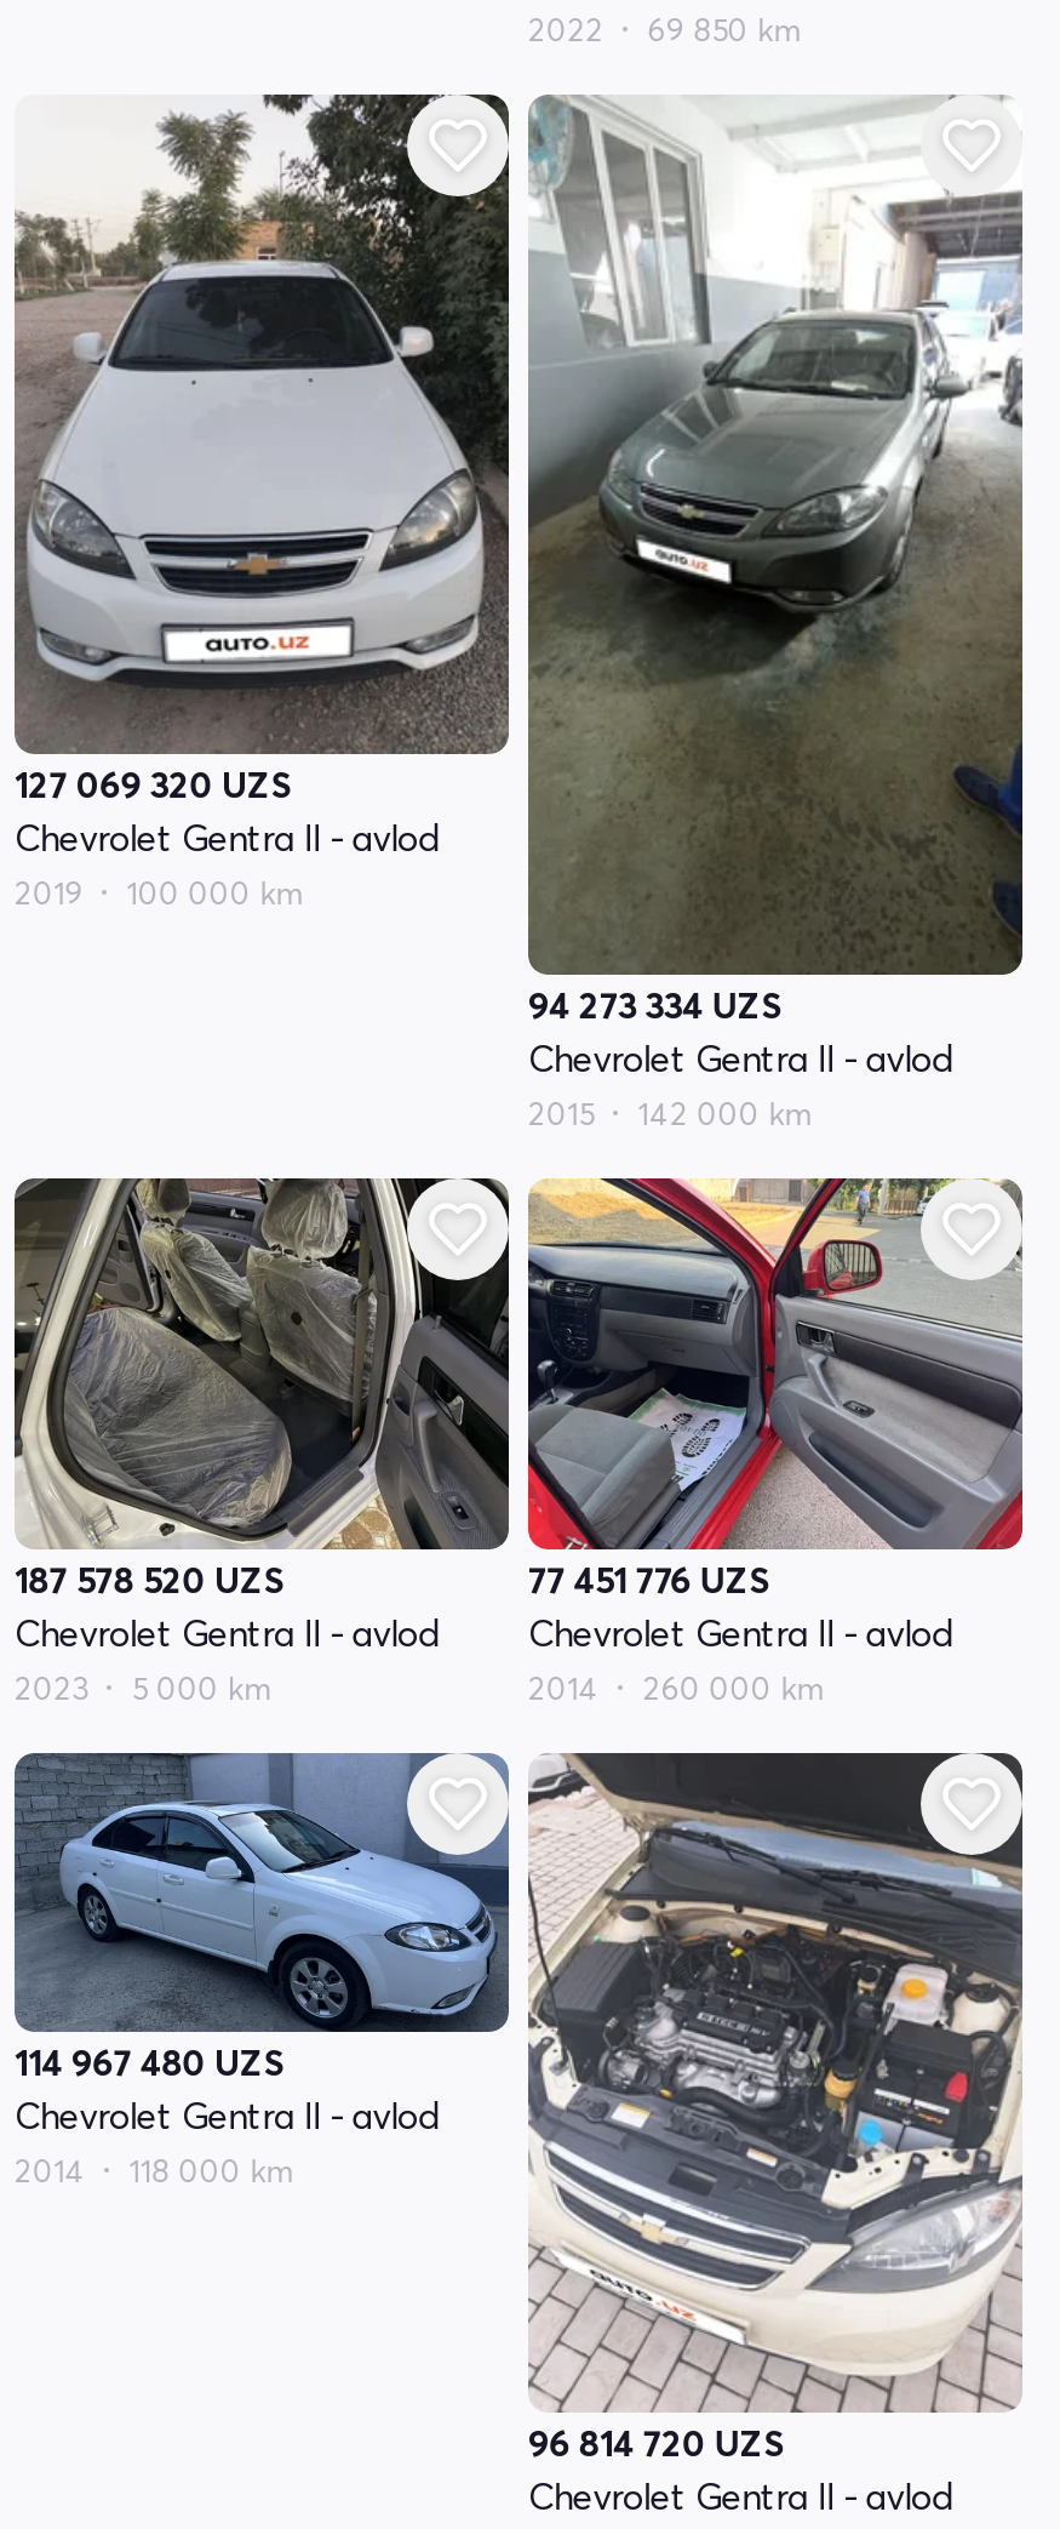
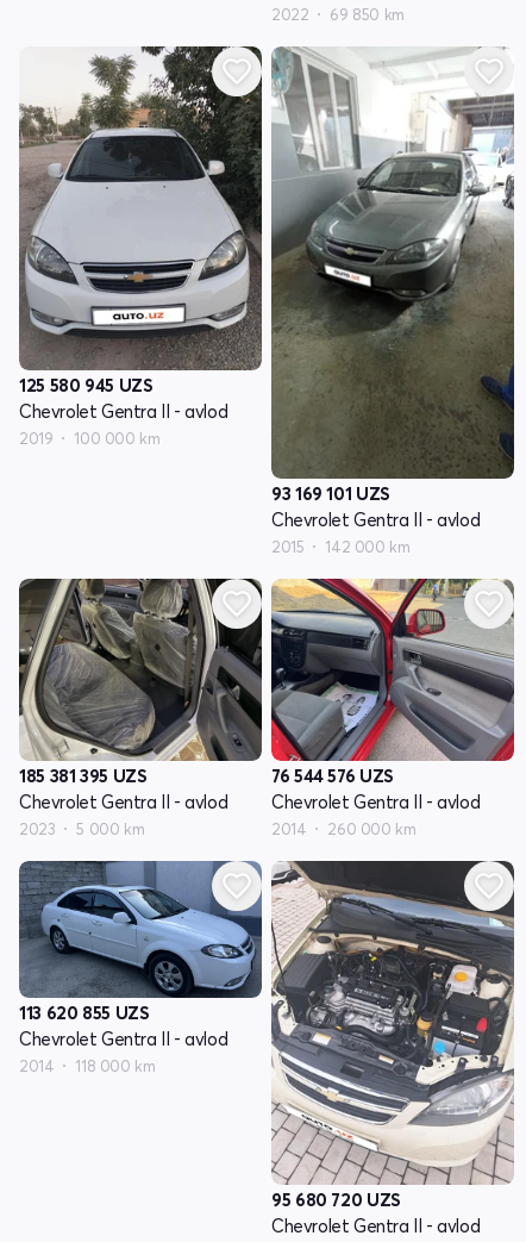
- 127 069 320 UZS
+ 125 580 945 UZS

- 94 273 334 UZS
+ 93 169 101 UZS

- 187 578 520 UZS
+ 185 381 395 UZS

- 77 451 776 UZS
+ 76 544 576 UZS

- 114 967 480 UZS
+ 113 620 855 UZS

- 96 814 720 UZS
+ 95 680 720 UZS
